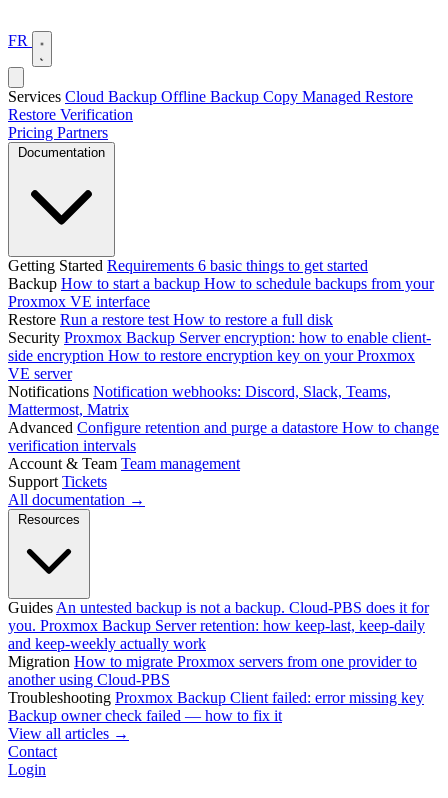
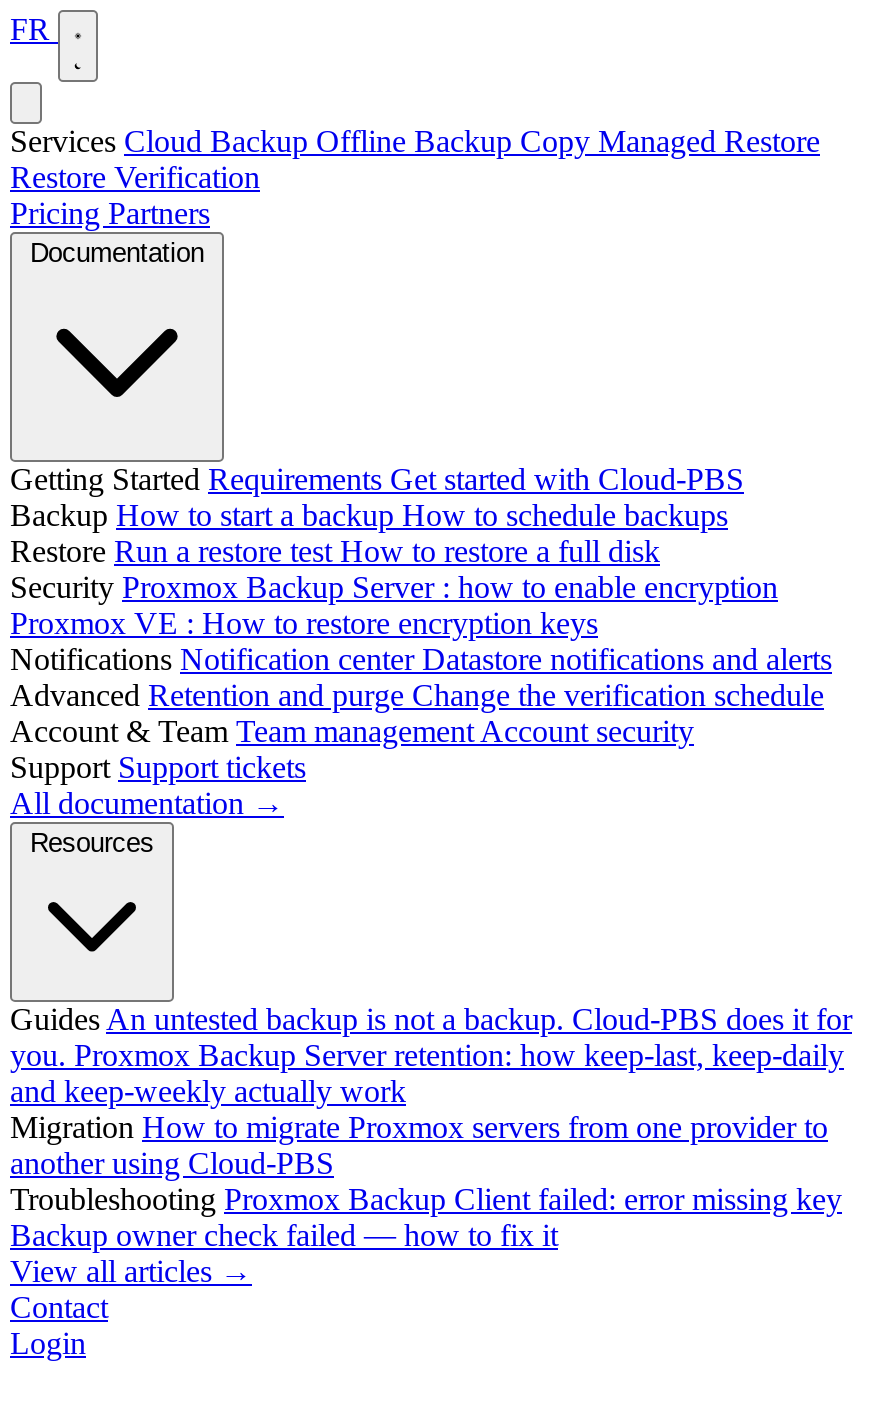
- Getting Started Requirements 6 basic things to get started
- Backup How to start a backup How to schedule backups from your
- Proxmox VE interface
+ Getting Started Requirements Get started with Cloud-PBS
+ Backup How to start a backup How to schedule backups

- Security Proxmox Backup Server encryption: how to enable client-
- side encryption How to restore encryption key on your Proxmox
- VE server
- Notifications Notification webhooks: Discord, Slack, Teams,
- Mattermost, Matrix
- Advanced Configure retention and purge a datastore How to change
- verification intervals
- Account & Team Team management
- Support Tickets
+ Security Proxmox Backup Server : how to enable encryption
+ Proxmox VE : How to restore encryption keys
+ Notifications Notification center Datastore notifications and alerts
+ Advanced Retention and purge Change the verification schedule
+ Account & Team Team management Account security
+ Support Support tickets
